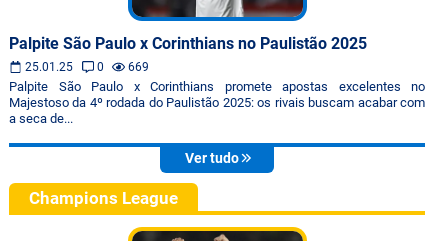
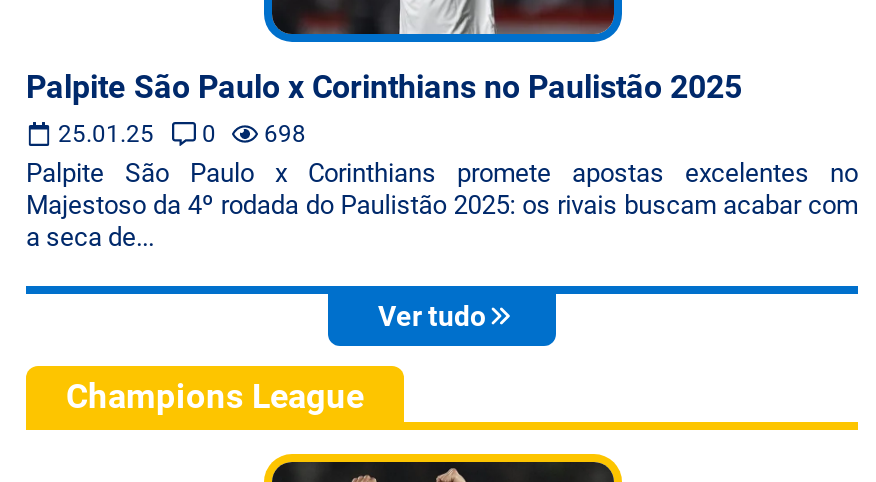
- 25.01.25 0 669
+ 25.01.25 0 698
